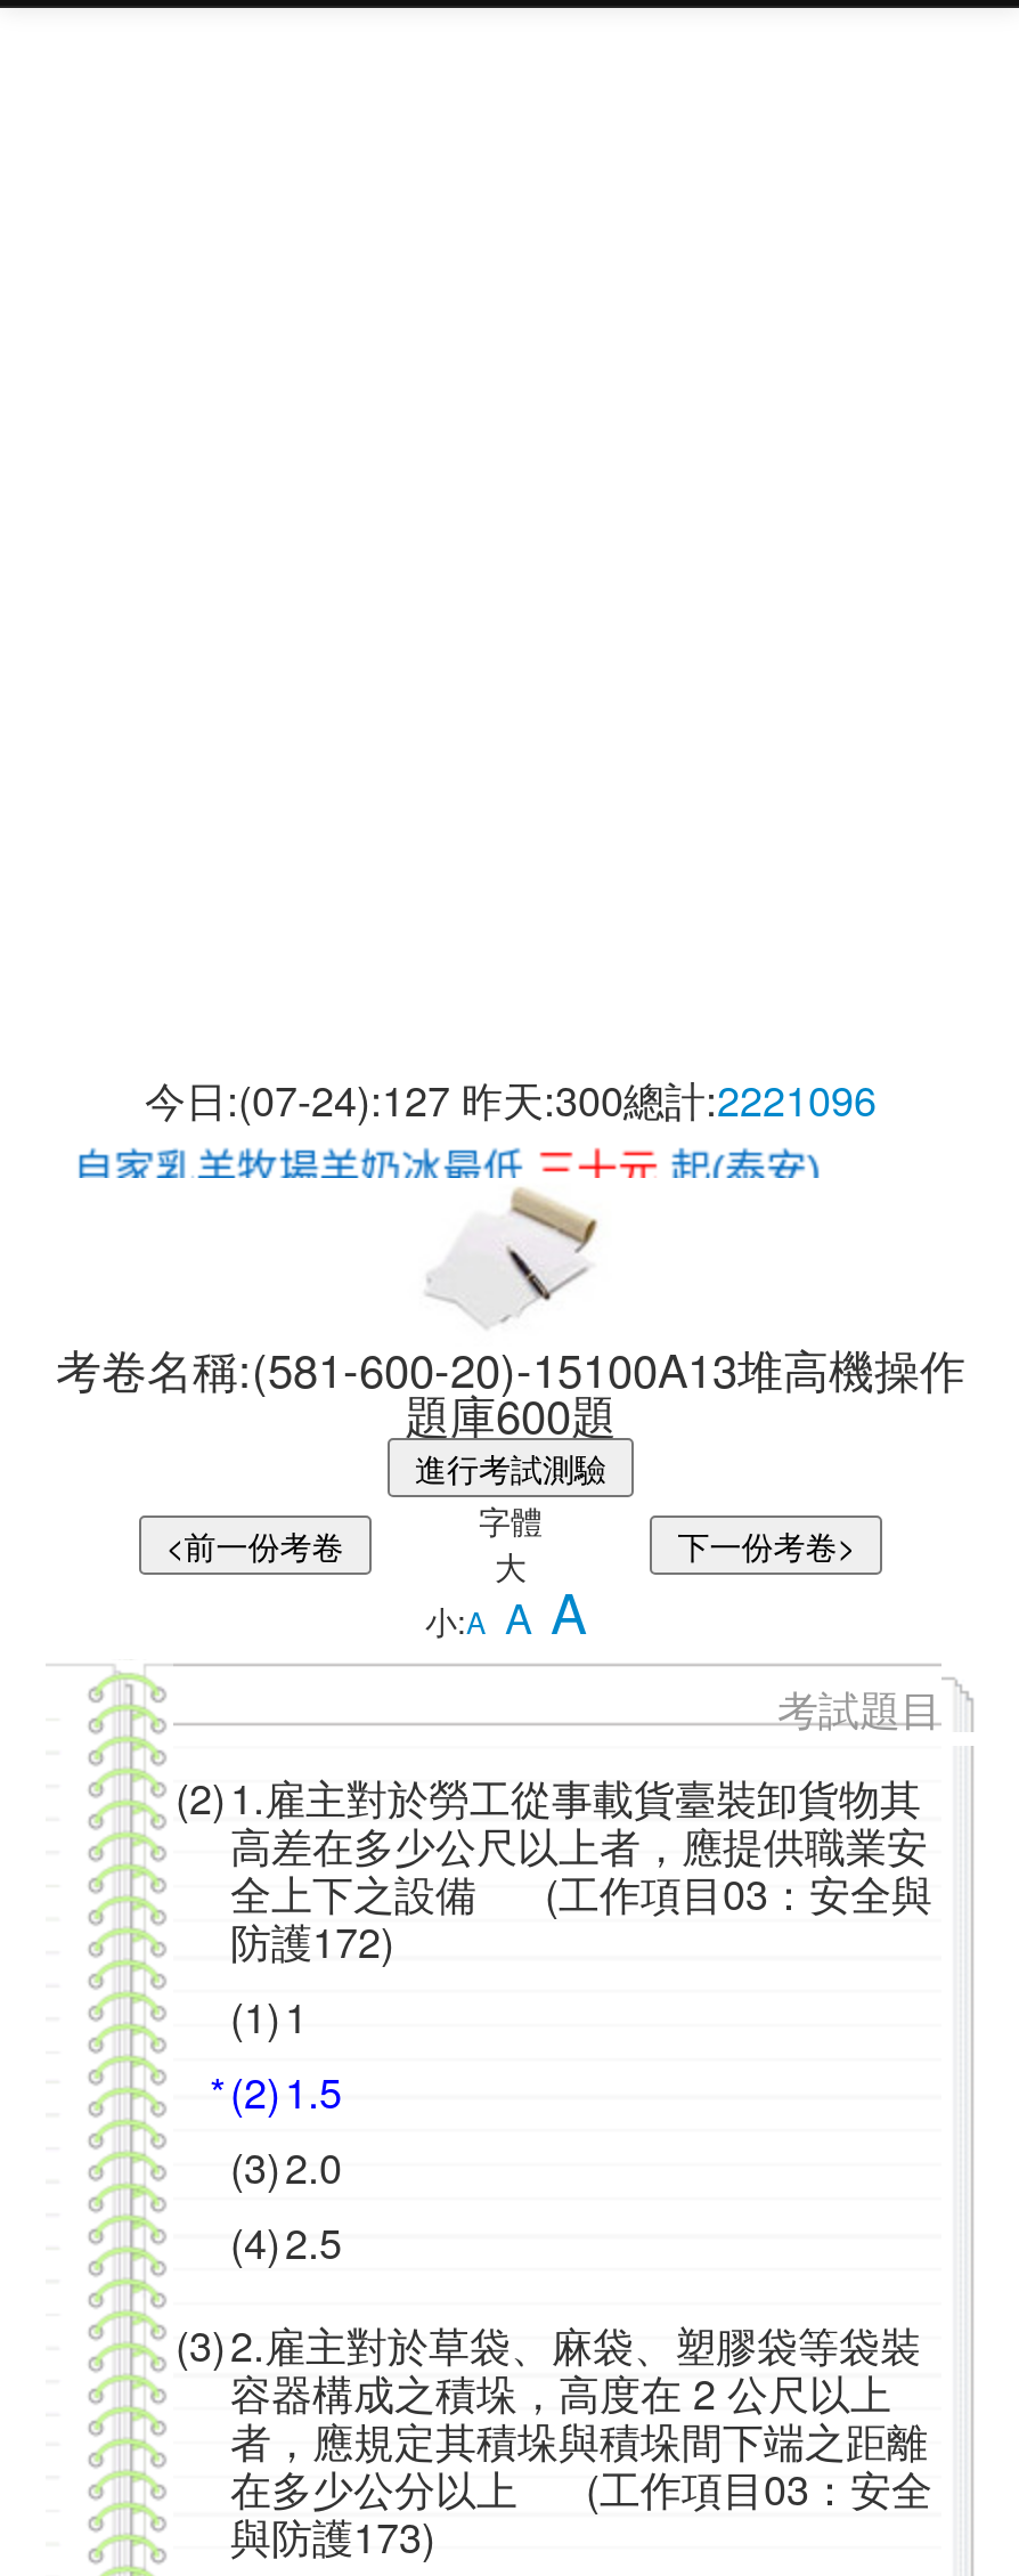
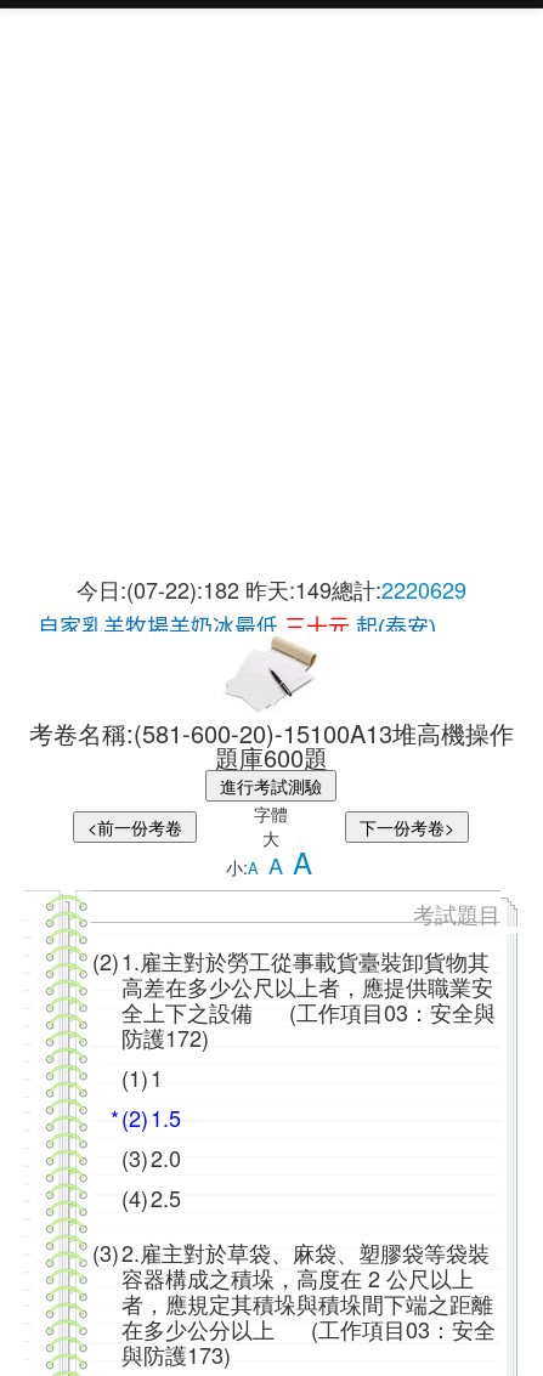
- 今日:(07-24):127 昨天:300總計:2221096
+ 今日:(07-22):182 昨天:149總計:2220629
